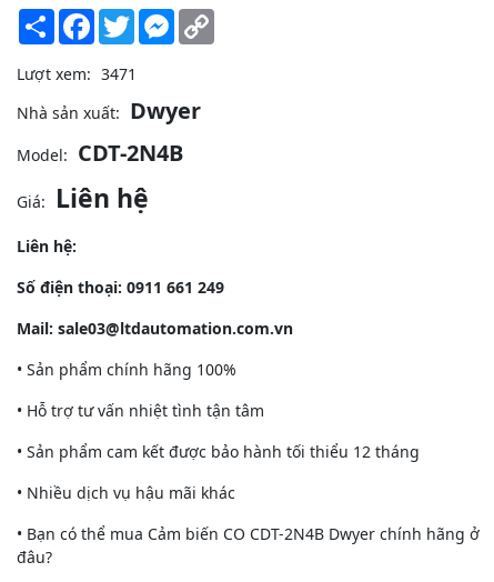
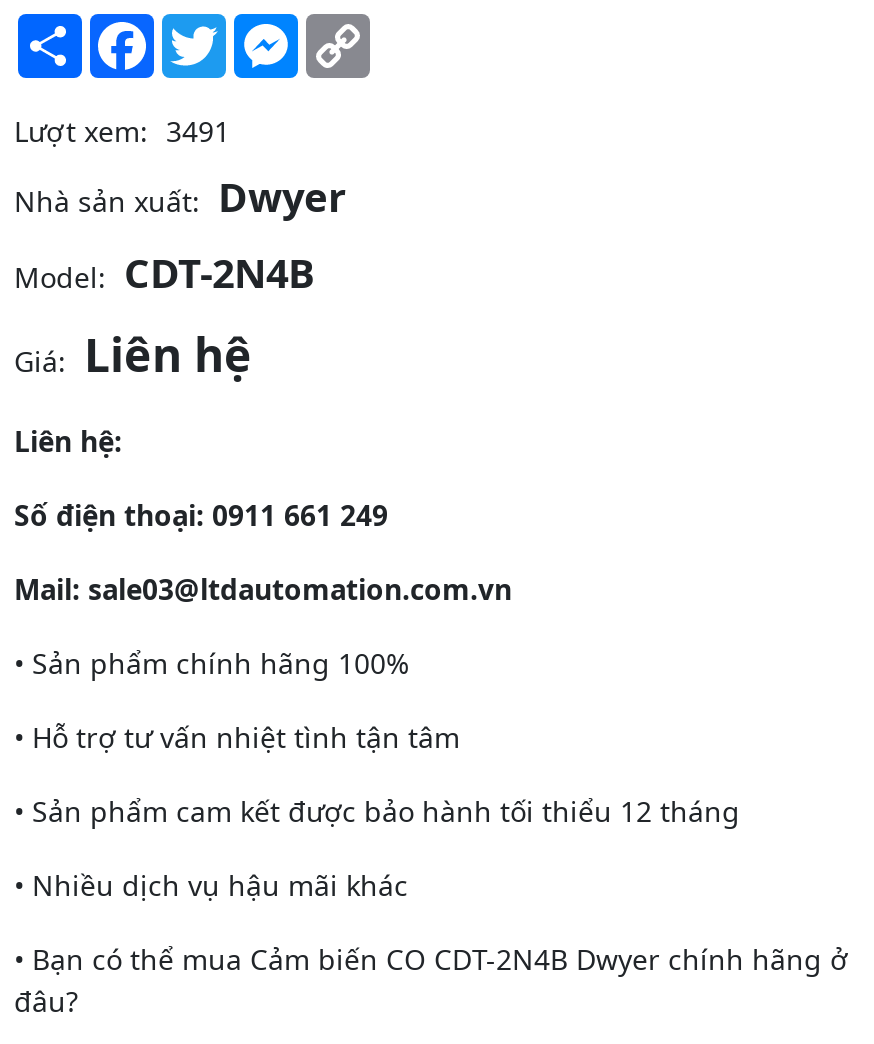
- Lượt xem: 3471
+ Lượt xem: 3491
